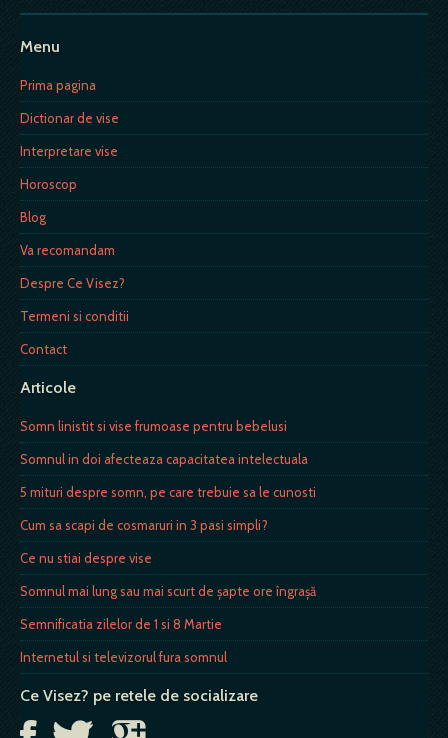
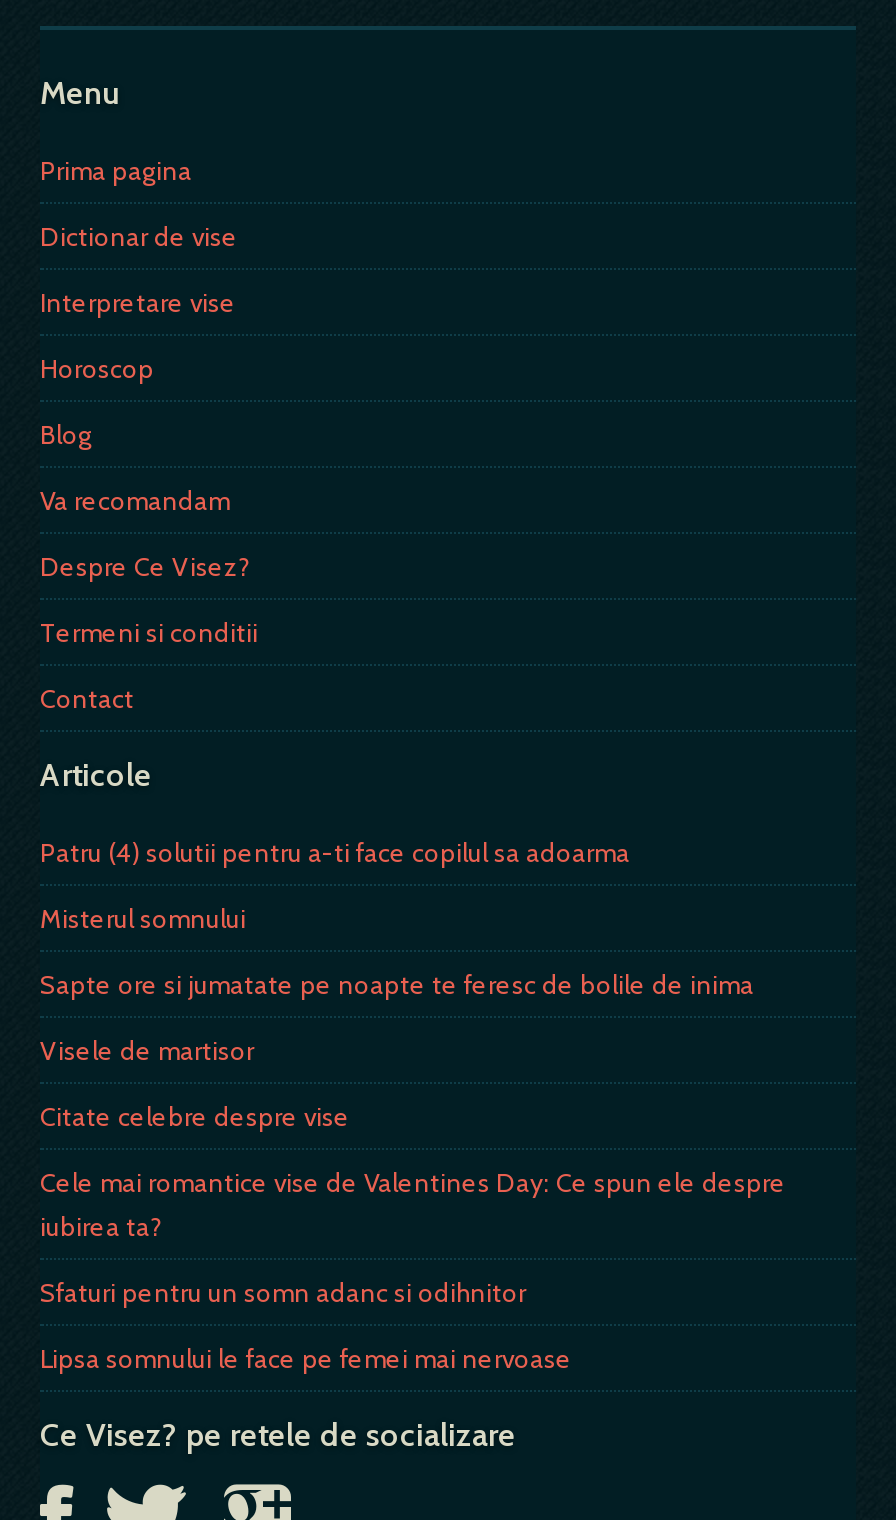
- Somn linistit si vise frumoase pentru bebelusi
+ Patru (4) solutii pentru a-ti face copilul sa adoarma

- Somnul in doi afecteaza capacitatea intelectuala
+ Misterul somnului

- 5 mituri despre somn, pe care trebuie sa le cunosti
+ Sapte ore si jumatate pe noapte te feresc de bolile de inima

- Cum sa scapi de cosmaruri in 3 pasi simpli?
+ Visele de martisor

- Ce nu stiai despre vise
+ Citate celebre despre vise

- Somnul mai lung sau mai scurt de şapte ore îngraşă
+ Cele mai romantice vise de Valentines Day: Ce spun ele despre
+ iubirea ta?

- Semnificatia zilelor de 1 si 8 Martie
+ Sfaturi pentru un somn adanc si odihnitor

- Internetul si televizorul fura somnul
+ Lipsa somnului le face pe femei mai nervoase
